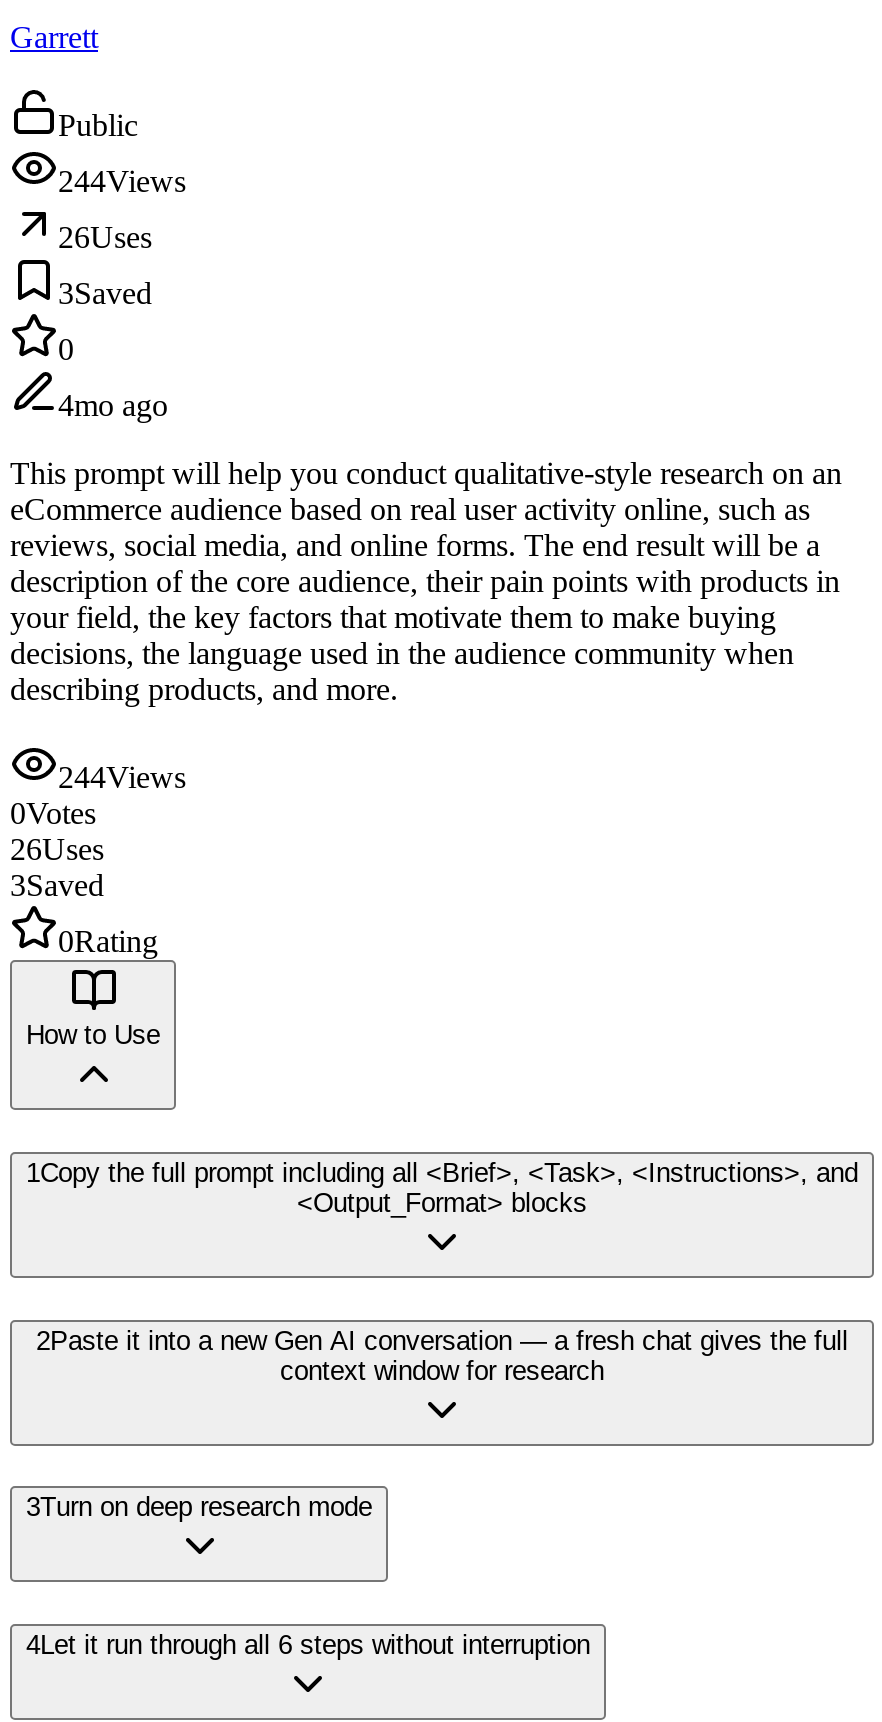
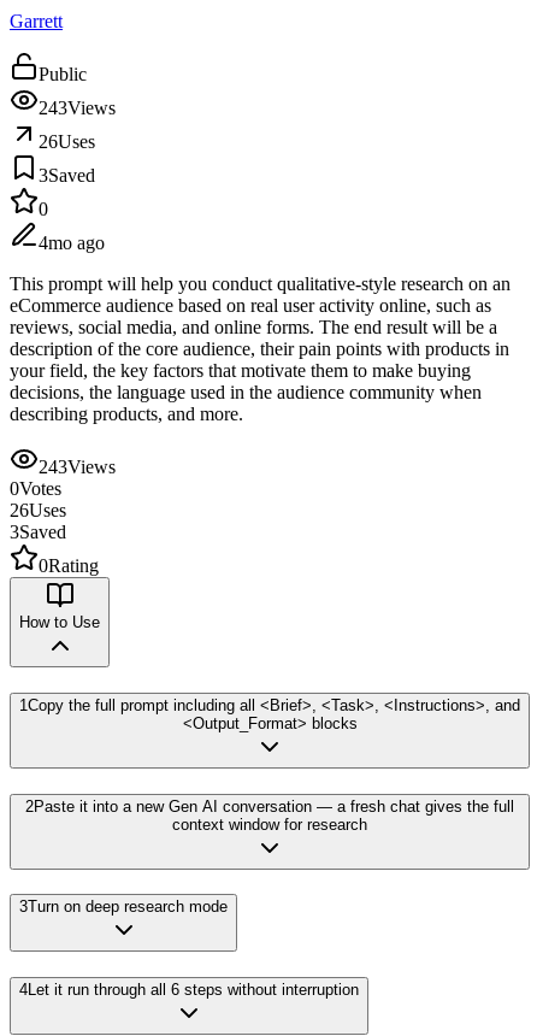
- 244Views
+ 243Views

- 244Views
+ 243Views
